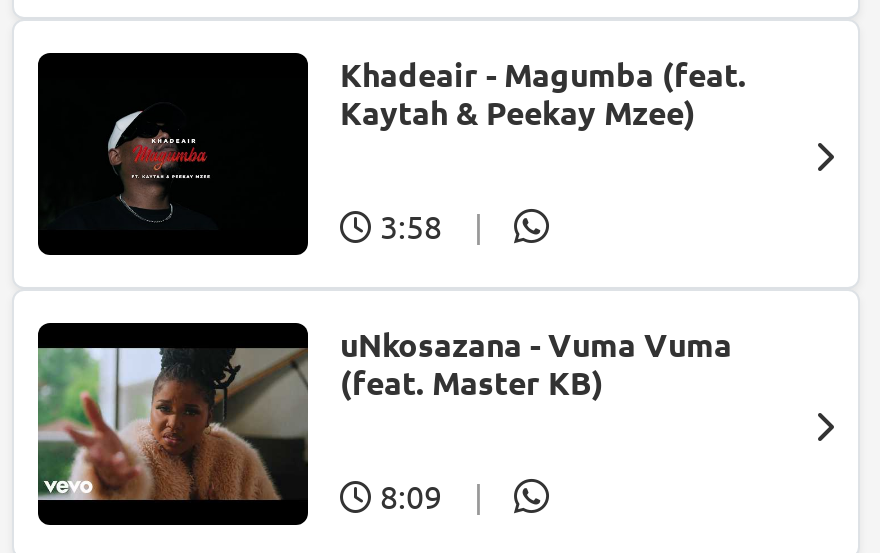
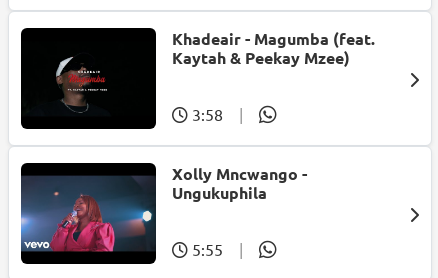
- [image]
- uNkosazana - Vuma Vuma
- (feat. Master KB)
+ [image]
+ Xolly Mncwango -
+ Ungukuphila

- 8:09
+ 5:55
